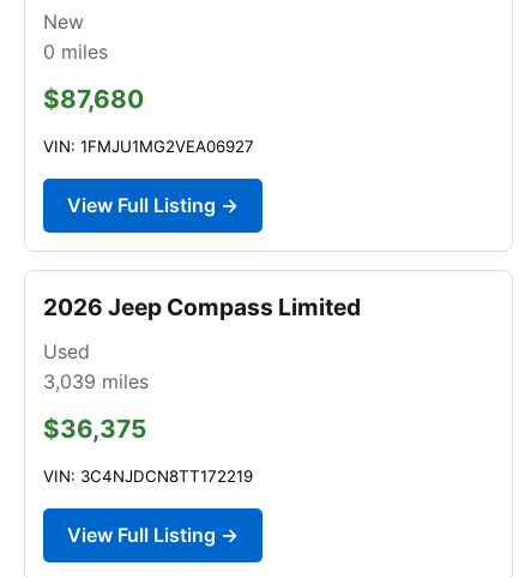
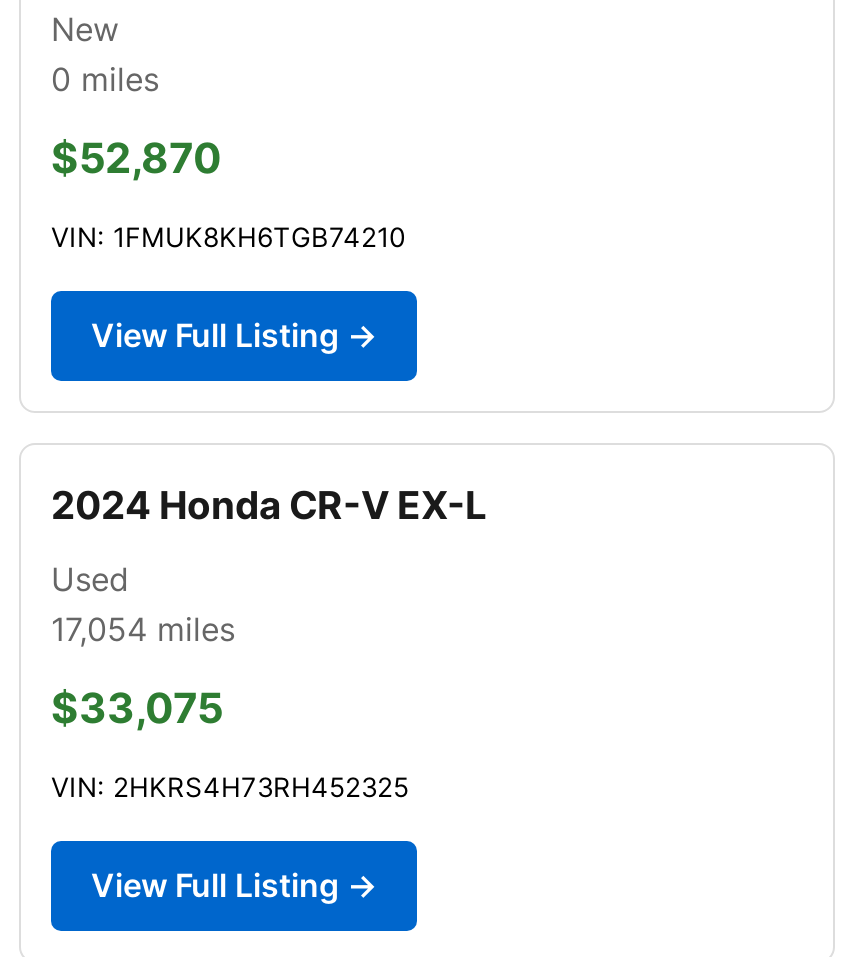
- $87,680
+ $52,870

- VIN: 1FMJU1MG2VEA06927
+ VIN: 1FMUK8KH6TGB74210

- 2026 Jeep Compass Limited
+ 2024 Honda CR-V EX-L

- 3,039 miles
+ 17,054 miles

- $36,375
+ $33,075

- VIN: 3C4NJDCN8TT172219
+ VIN: 2HKRS4H73RH452325
